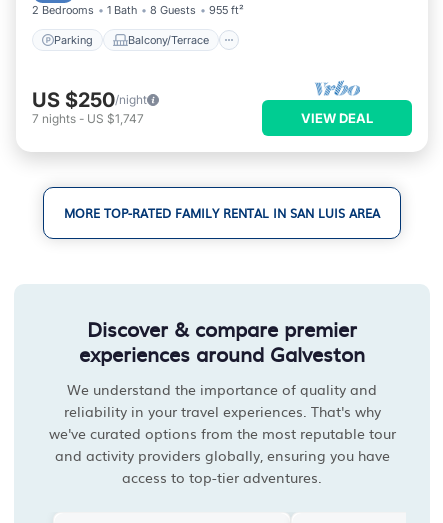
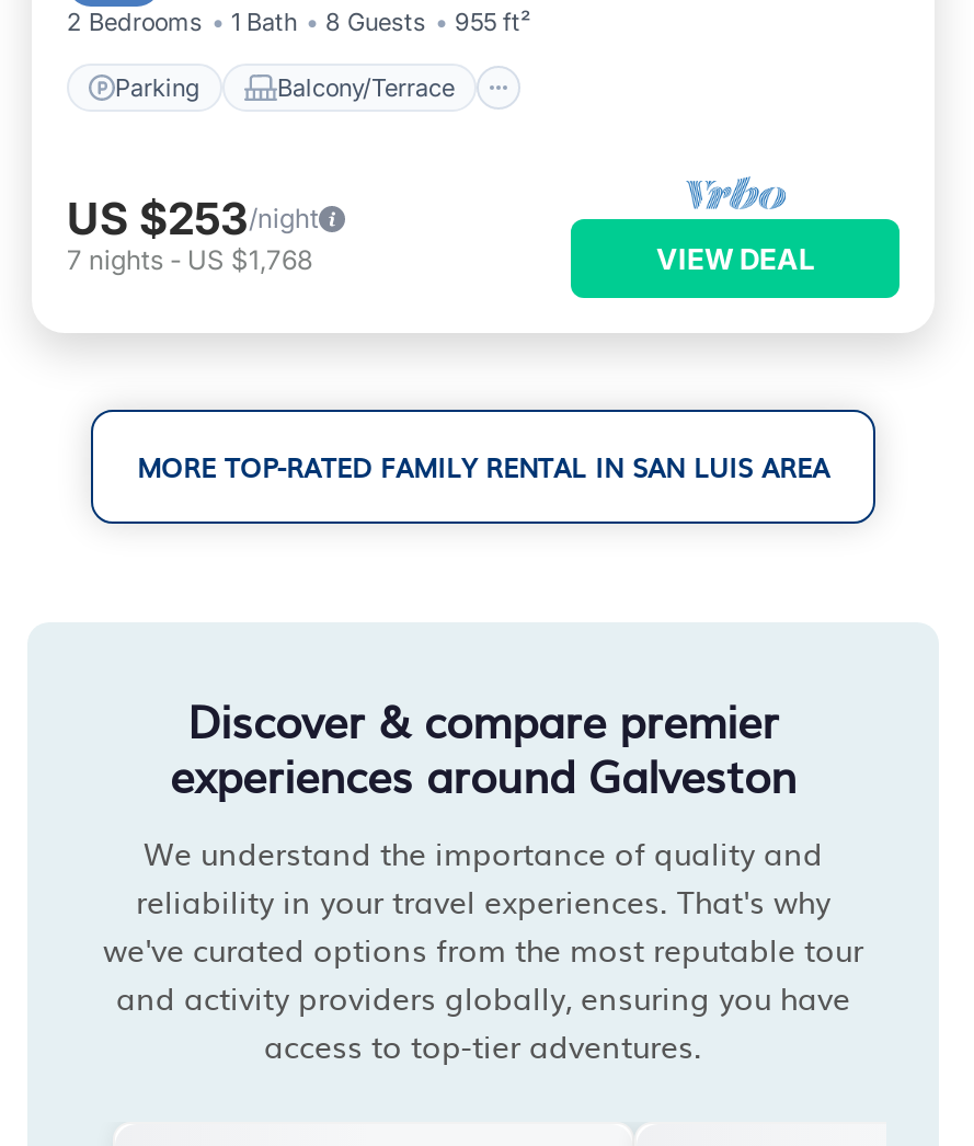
- US $250/night
+ US $253/night

- 7 nights - US $1,747
+ 7 nights - US $1,768
